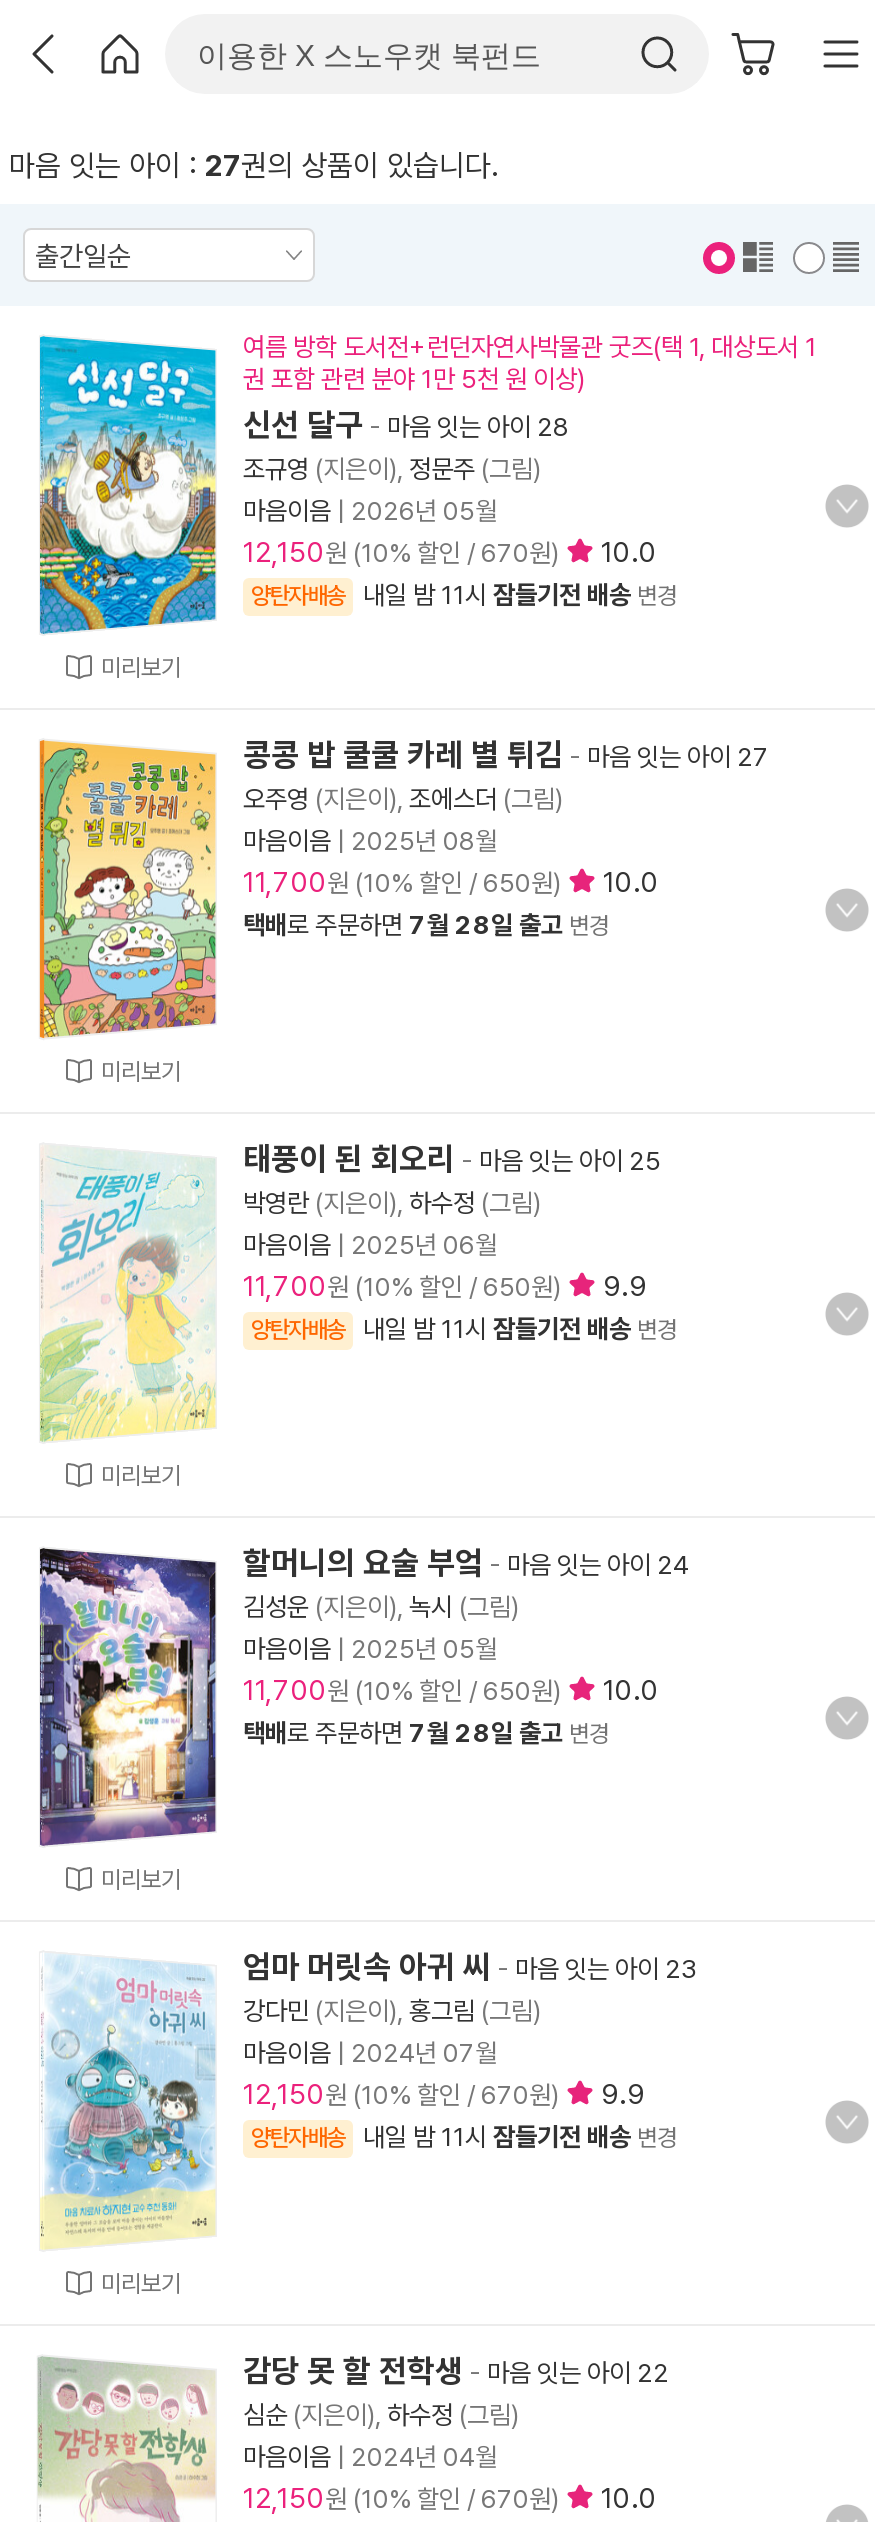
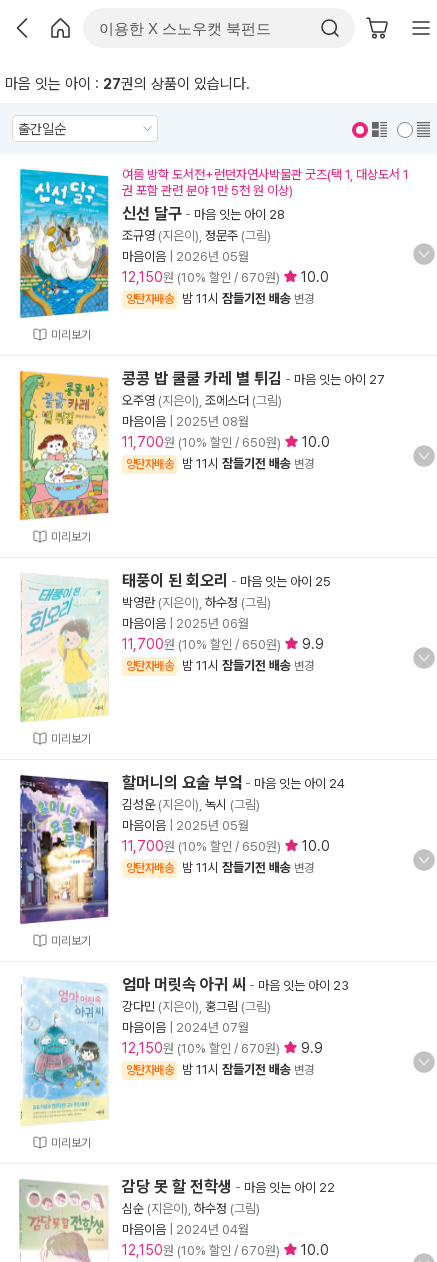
- 내일 밤 11시 잠들기전 배송 변경
+ 밤 11시 잠들기전 배송 변경

- 택배로 주문하면 7월 28일 출고 변경
+ 양탄자배송
+ 밤 11시 잠들기전 배송 변경

- 내일 밤 11시 잠들기전 배송 변경
+ 밤 11시 잠들기전 배송 변경

- 택배로 주문하면 7월 28일 출고 변경
+ 양탄자배송
+ 밤 11시 잠들기전 배송 변경

- 내일 밤 11시 잠들기전 배송 변경
+ 밤 11시 잠들기전 배송 변경
